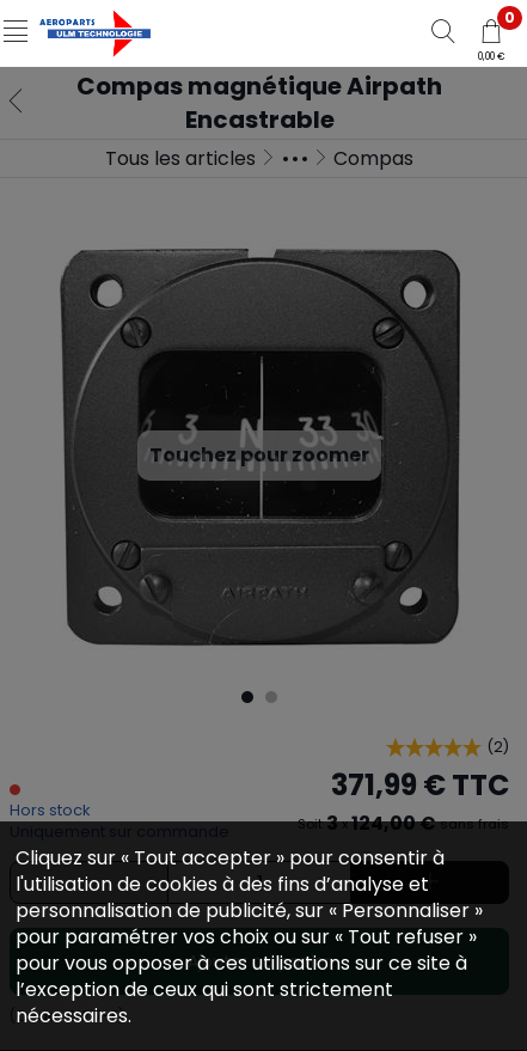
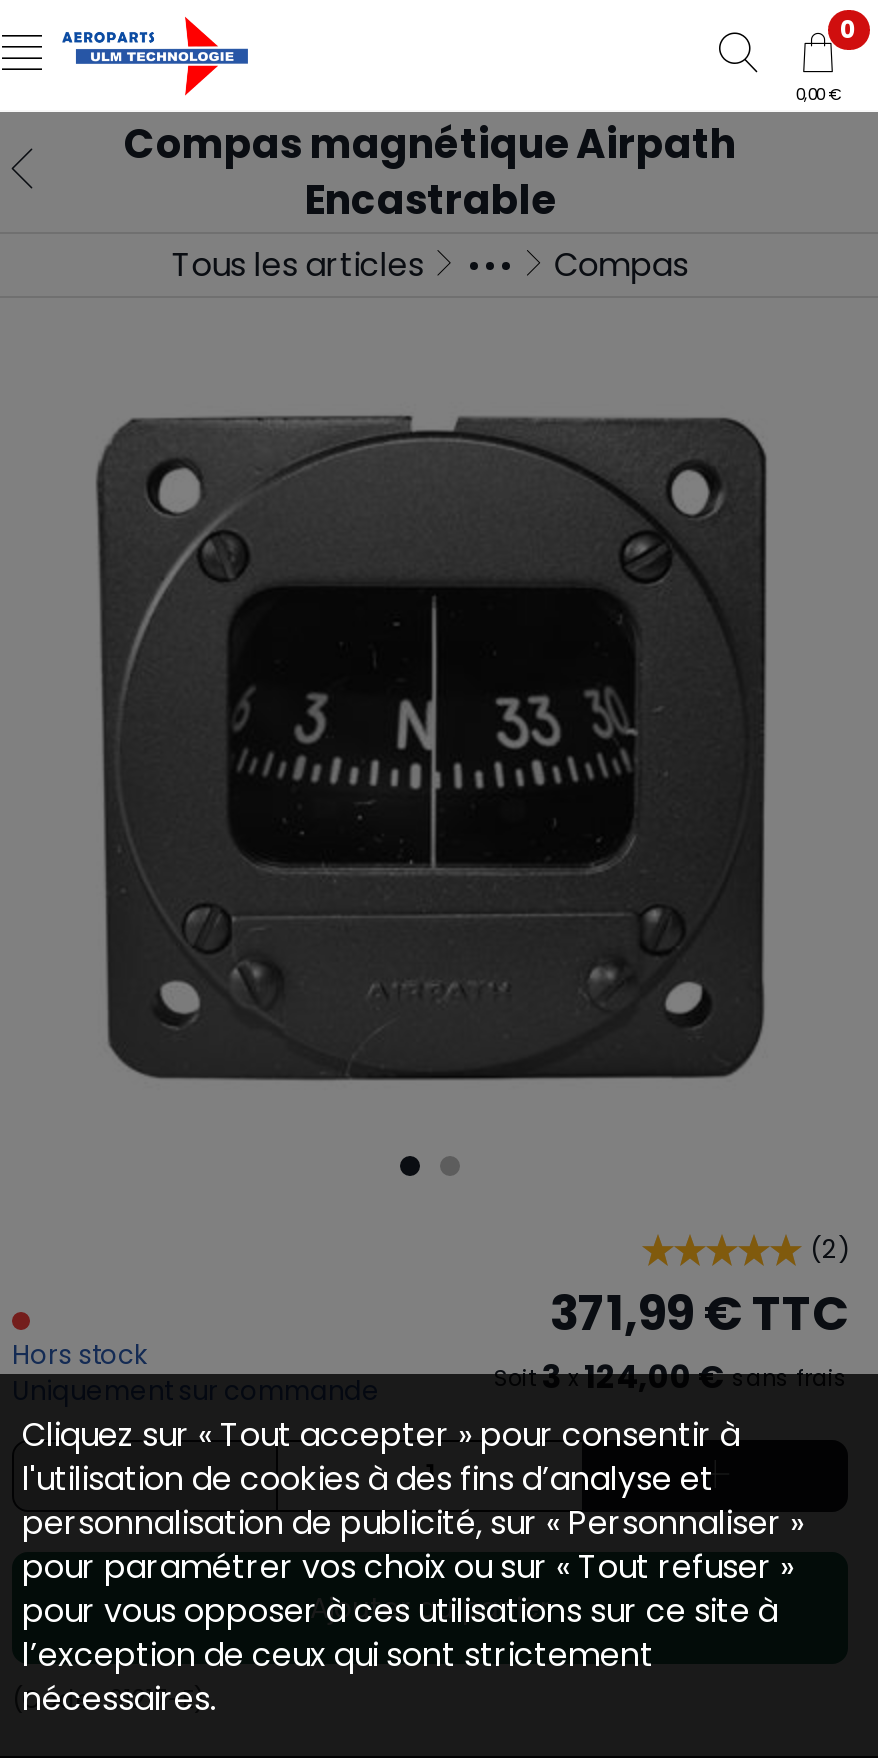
- Touchez pour zoomer
